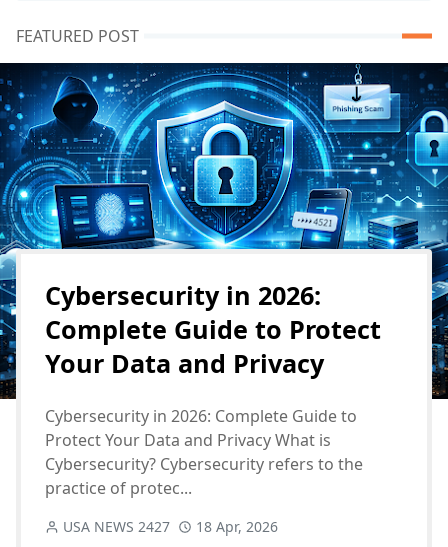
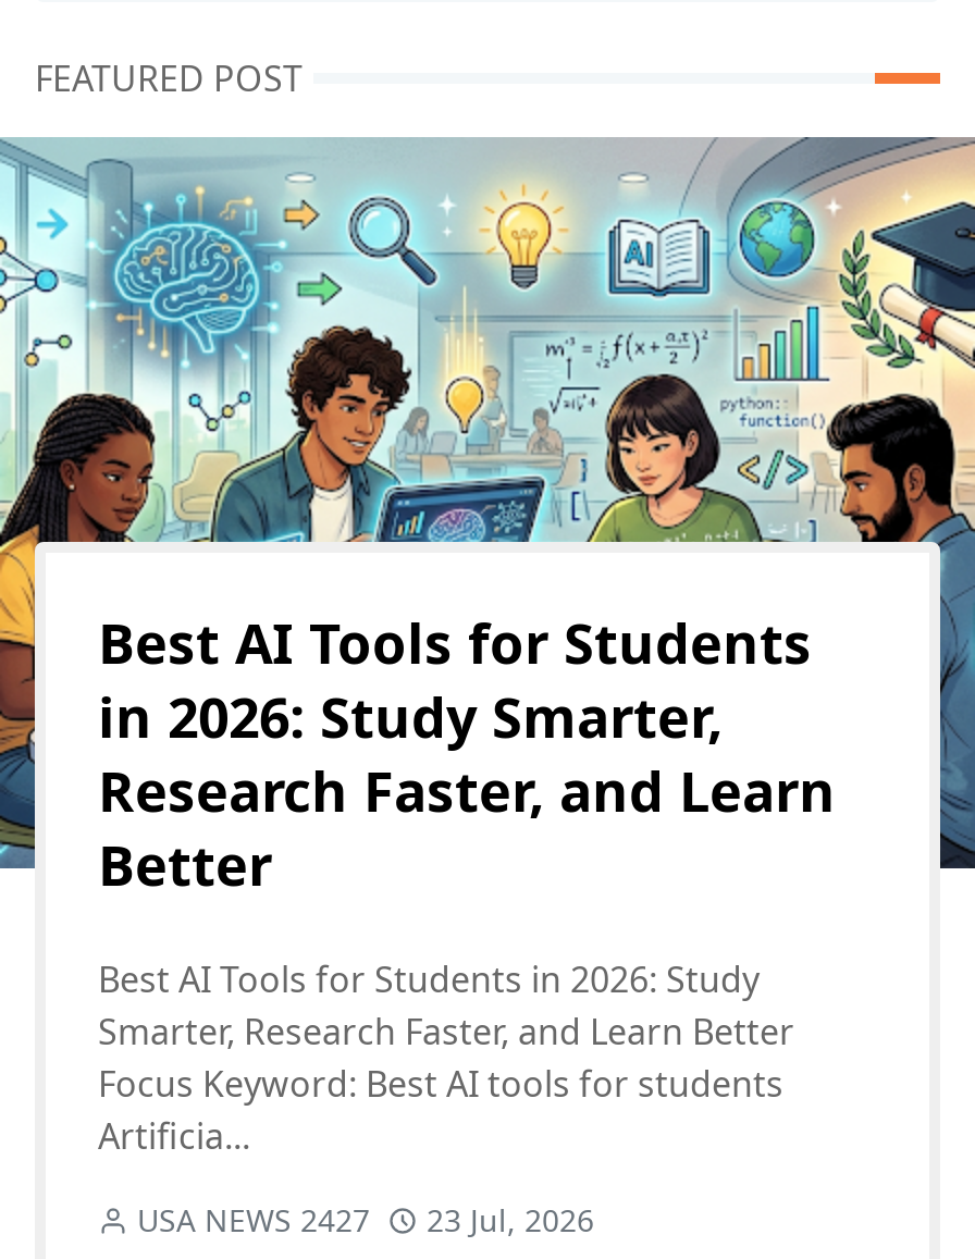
- [image]
- Cybersecurity in 2026:
- Complete Guide to Protect
- Your Data and Privacy
+ [image]
+ Best AI Tools for Students
+ in 2026: Study Smarter,
+ Research Faster, and Learn
+ Better

- Cybersecurity in 2026: Complete Guide to
- Protect Your Data and Privacy What is
- Cybersecurity? Cybersecurity refers to the
- practice of protec...
+ Best AI Tools for Students in 2026: Study
+ Smarter, Research Faster, and Learn Better
+ Focus Keyword: Best AI tools for students
+ Artificia...

- USA NEWS 2427 18 Apr, 2026
+ USA NEWS 2427 23 Jul, 2026
